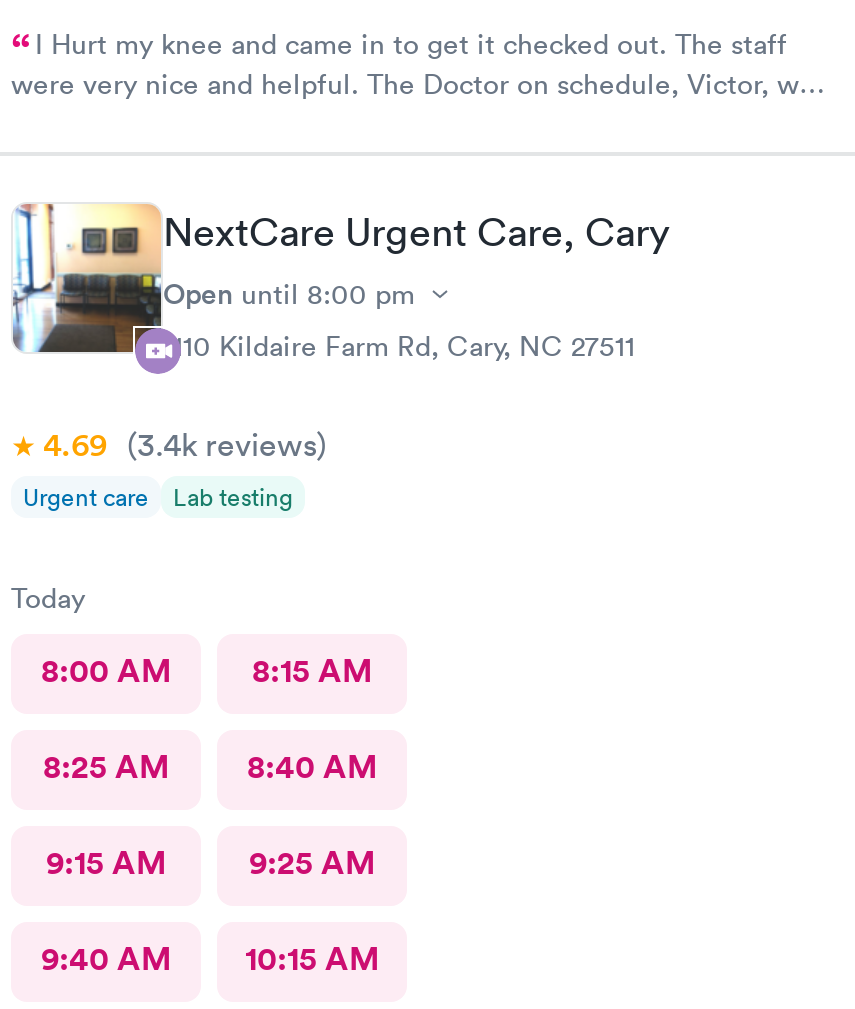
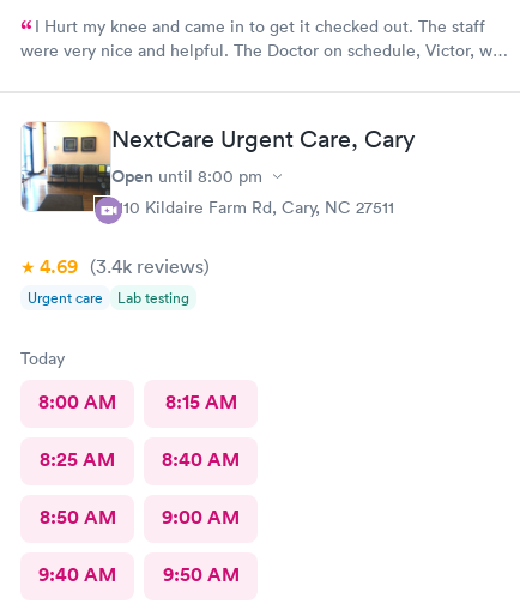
- 9:15 AM
+ 8:50 AM

- 9:25 AM
+ 9:00 AM

- 9:40 AM 10:15 AM
+ 9:40 AM 9:50 AM
